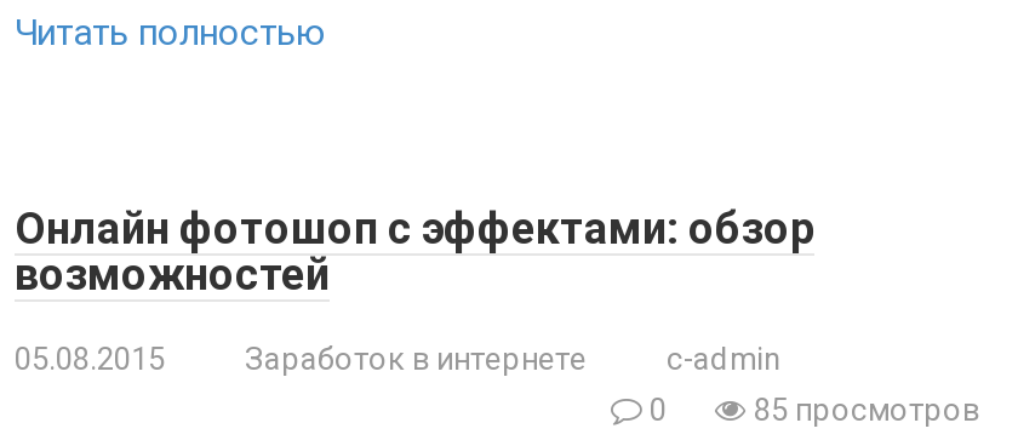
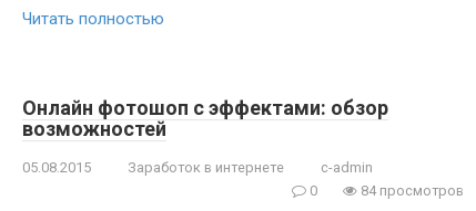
- 85 просмотров
+ 84 просмотров
